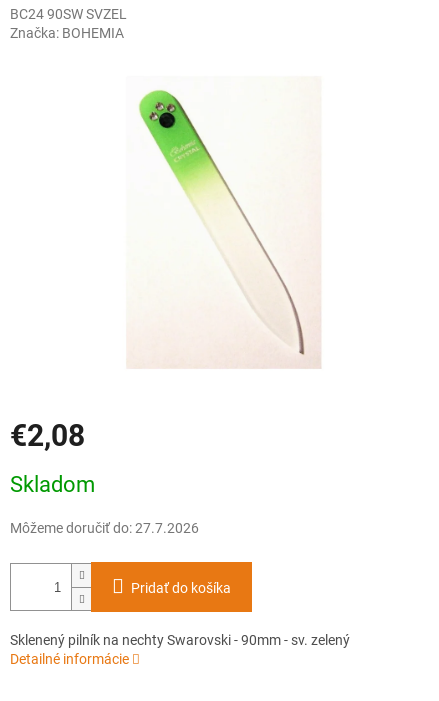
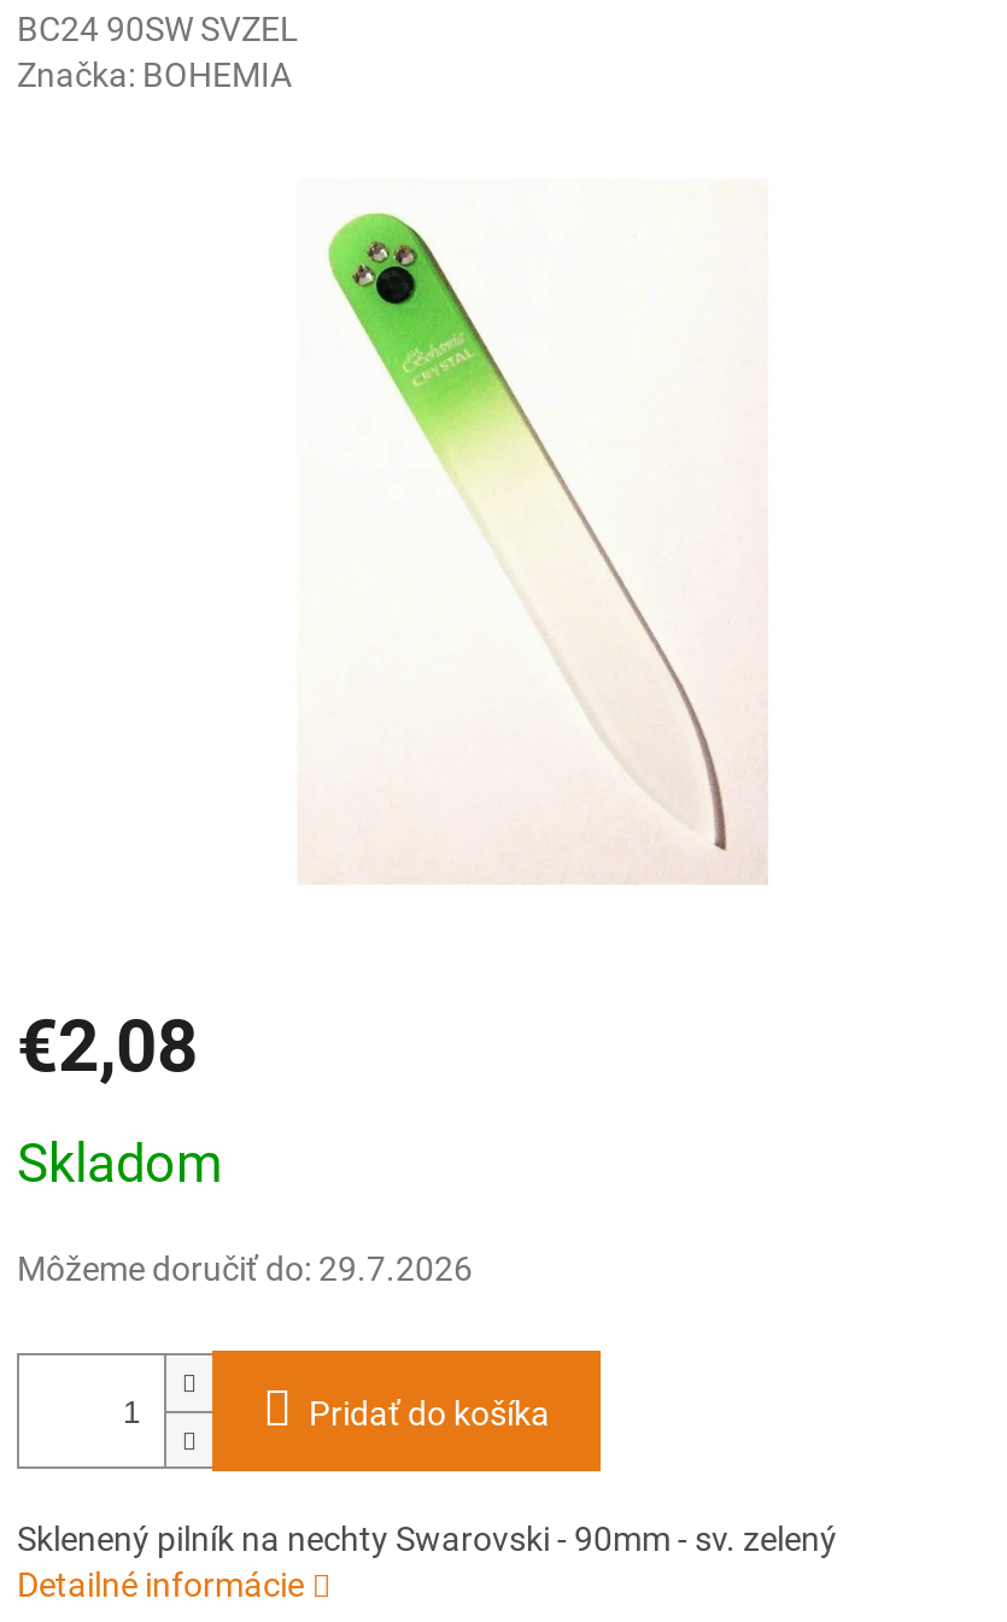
- Môžeme doručiť do: 27.7.2026
+ Môžeme doručiť do: 29.7.2026
